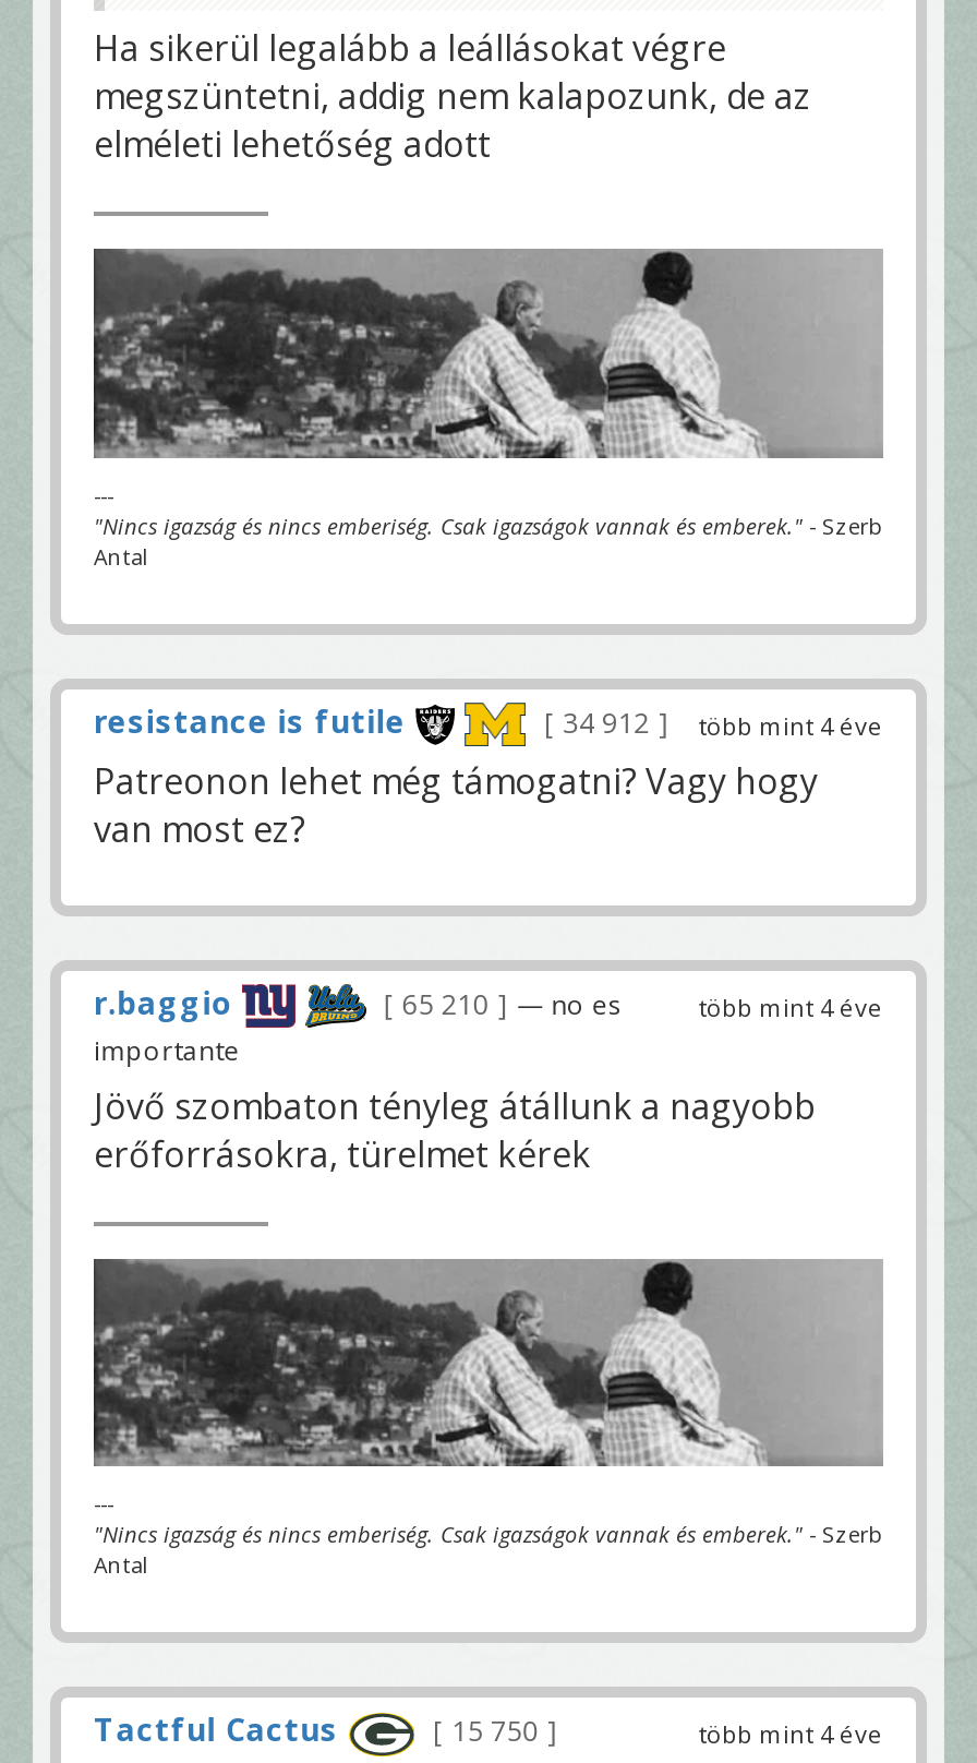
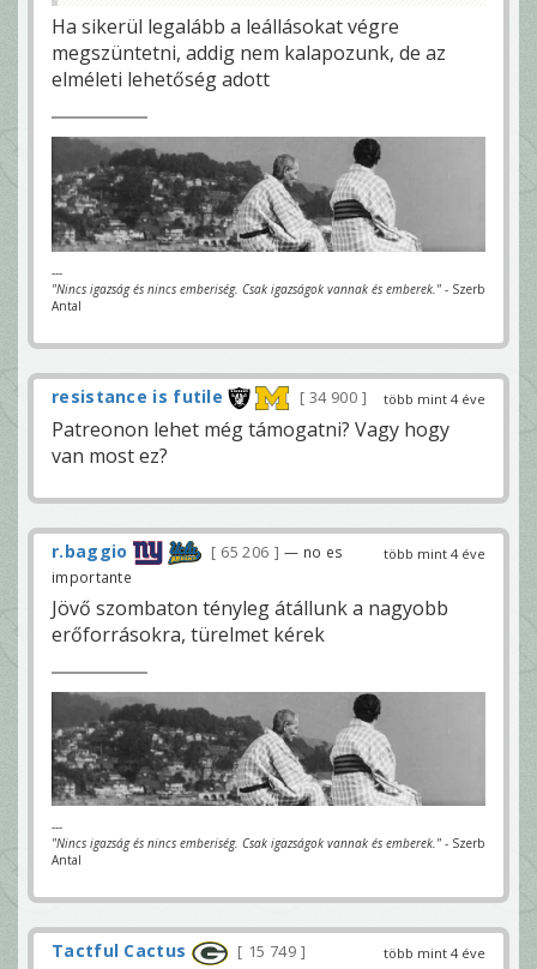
- 34 912 több mint 4 éve
+ 34 900 több mint 4 éve

- 65 210 — no es
+ 65 206 — no es

- 15 750
+ 15 749
